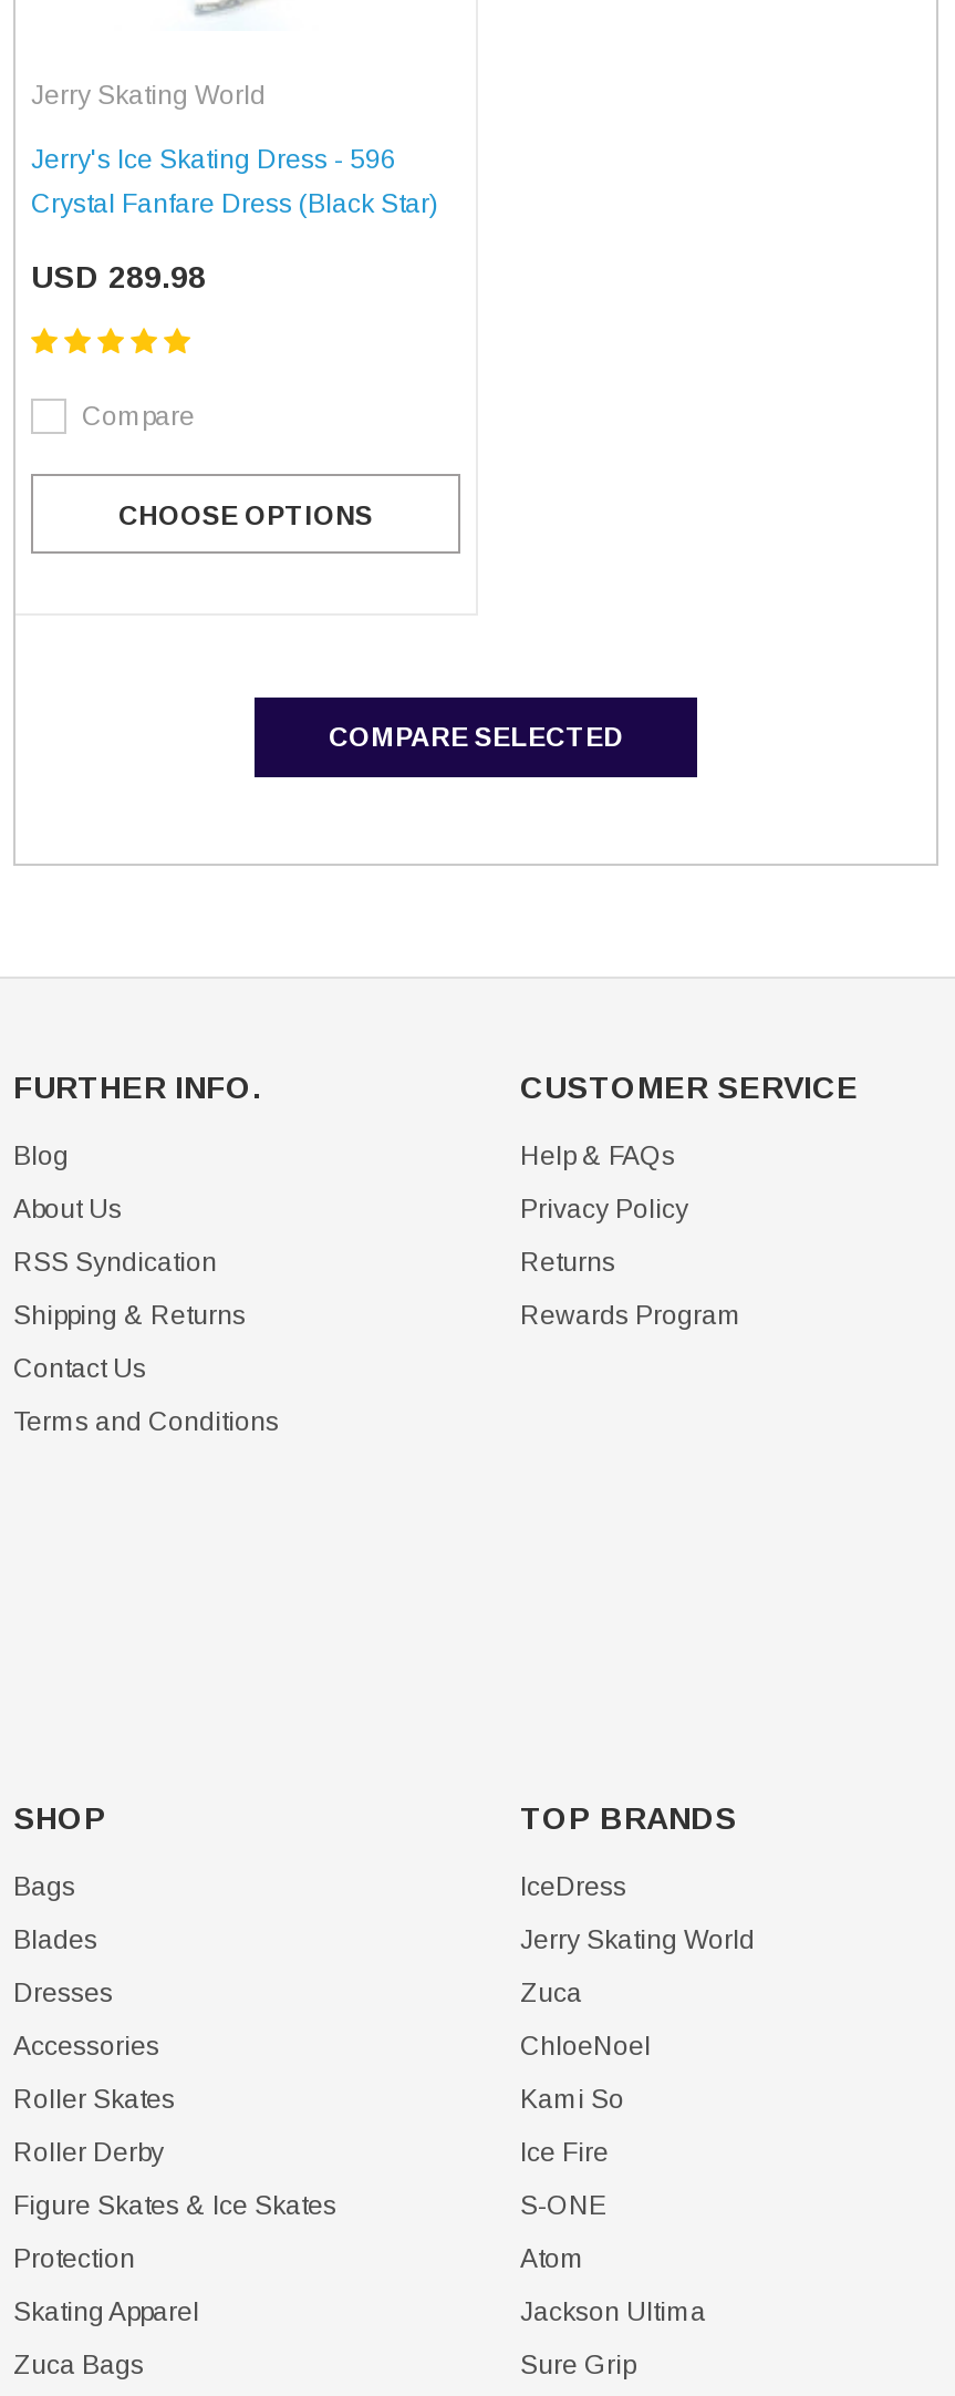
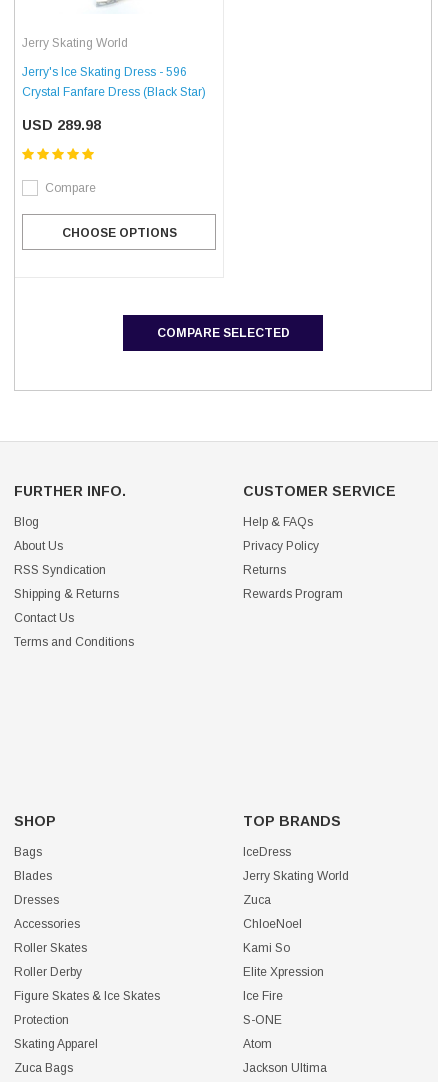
moved down: Ice Fire | S-ONE | Atom | Jackson Ultima

+ Elite Xpression

- Sure Grip
